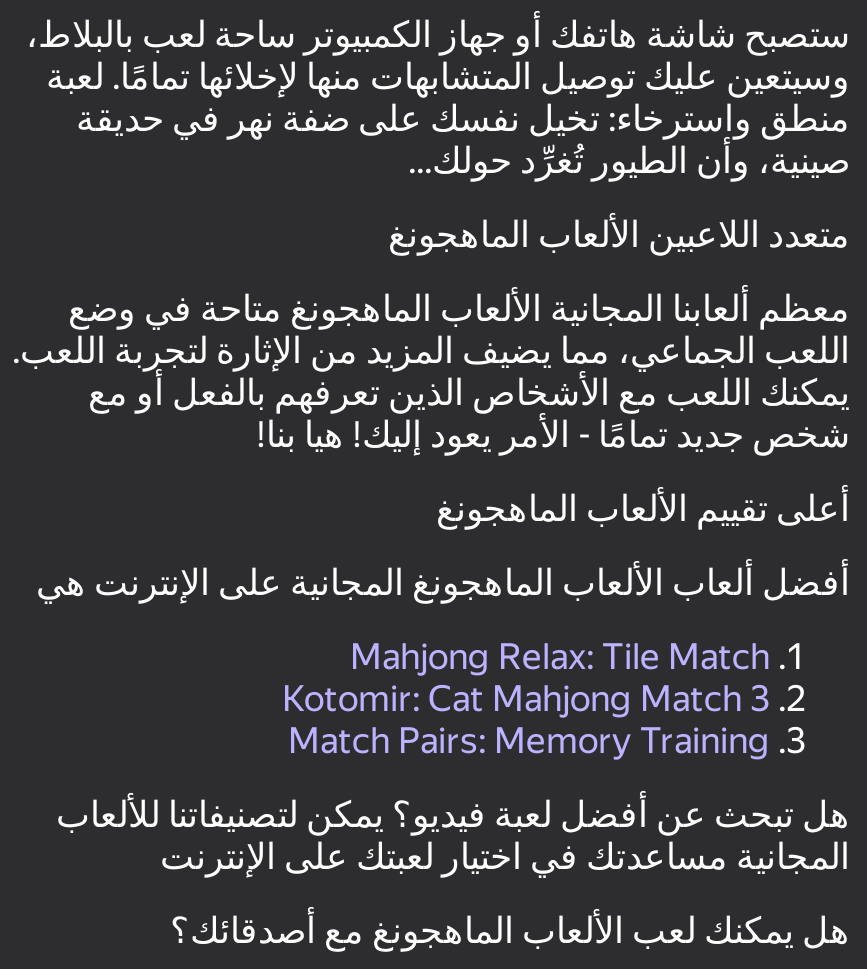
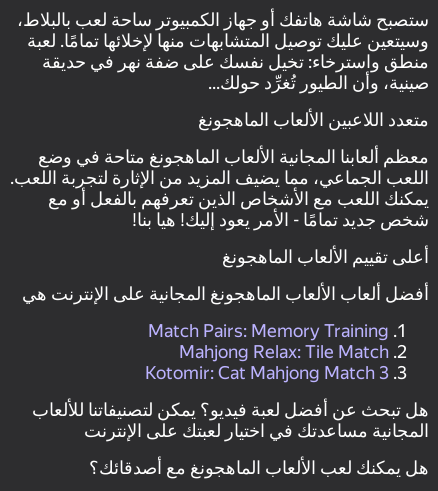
moved down: Mahjong Relax: Tile Match | Kotomir: Cat Mahjong Match 3

moved up: Match Pairs: Memory Training
